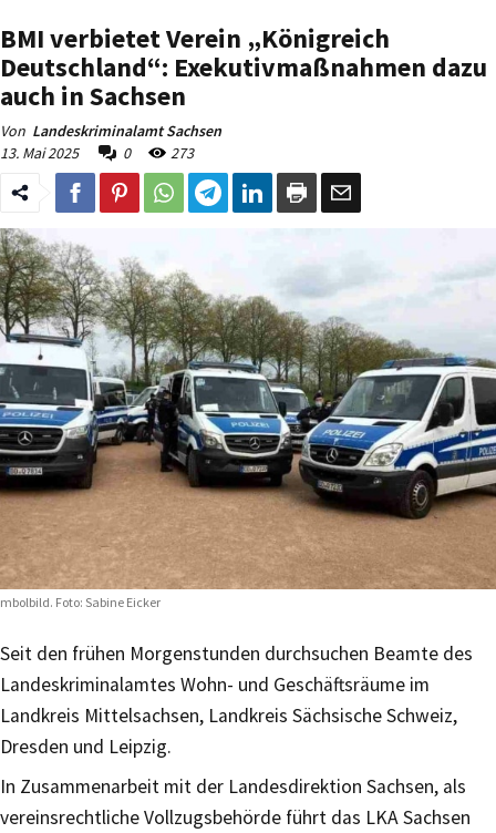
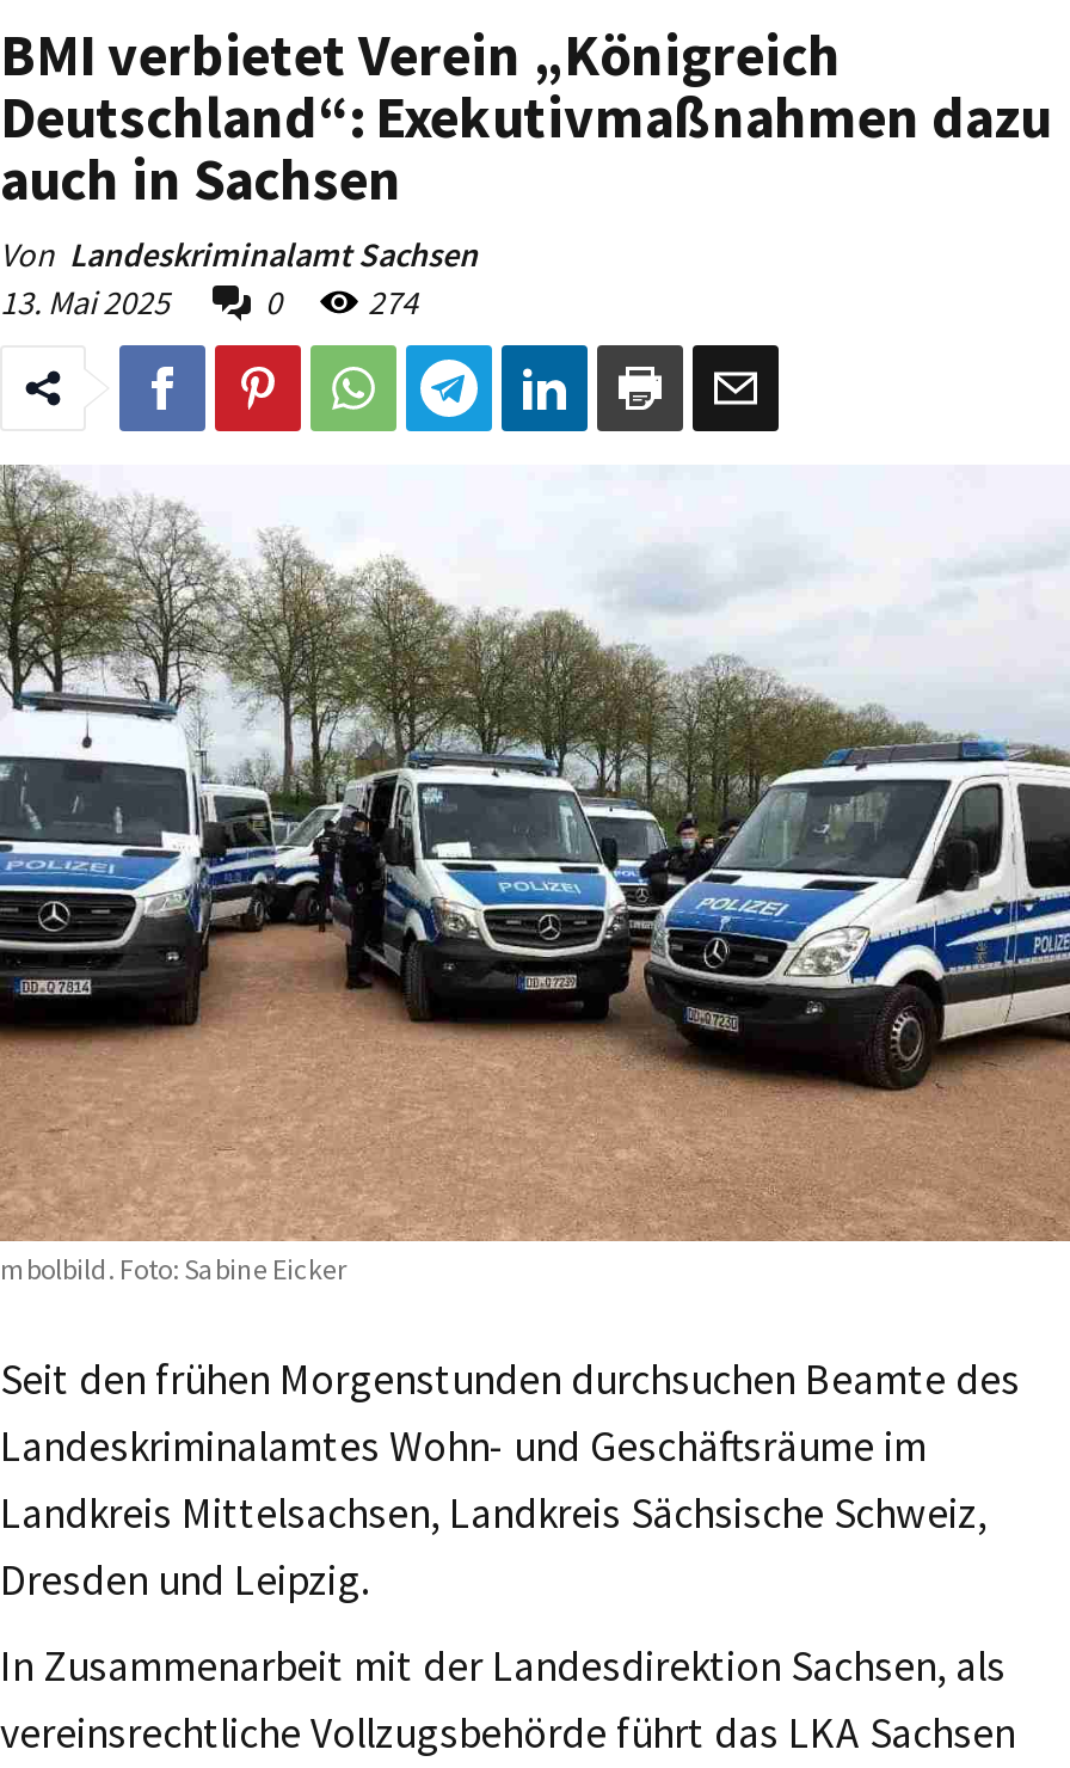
- 0 273
+ 0 274
